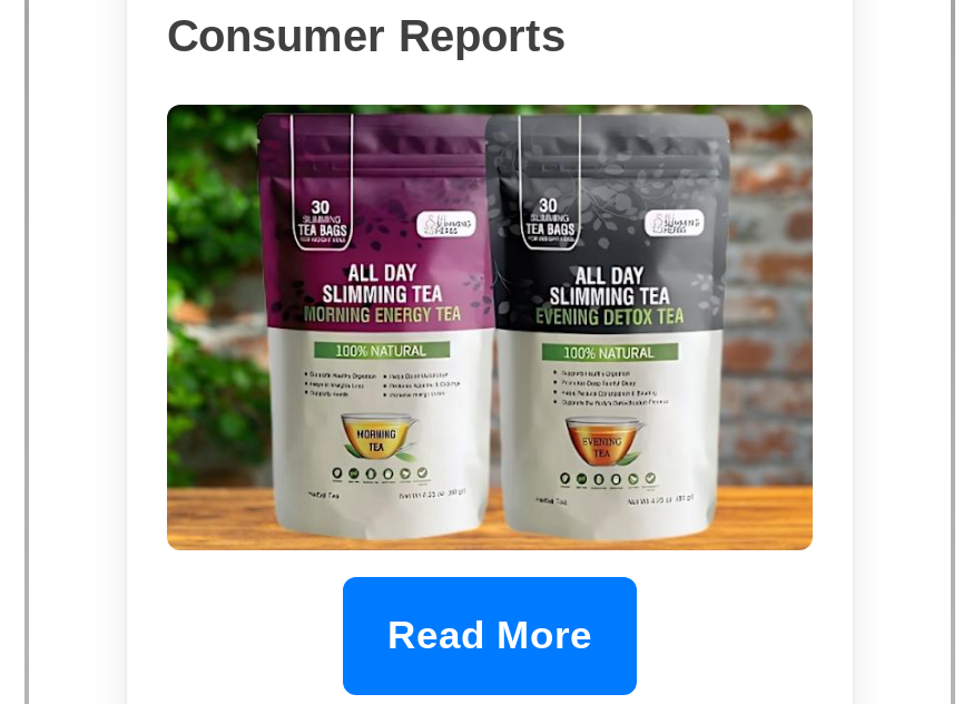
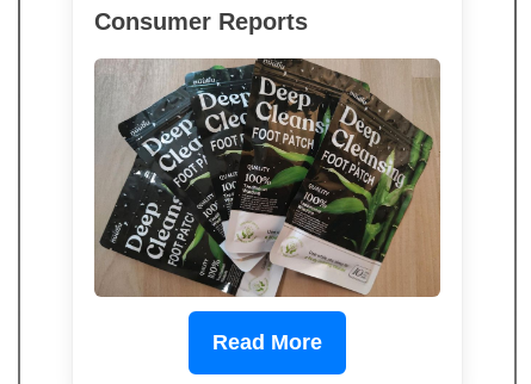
- [image]
+ [image]
